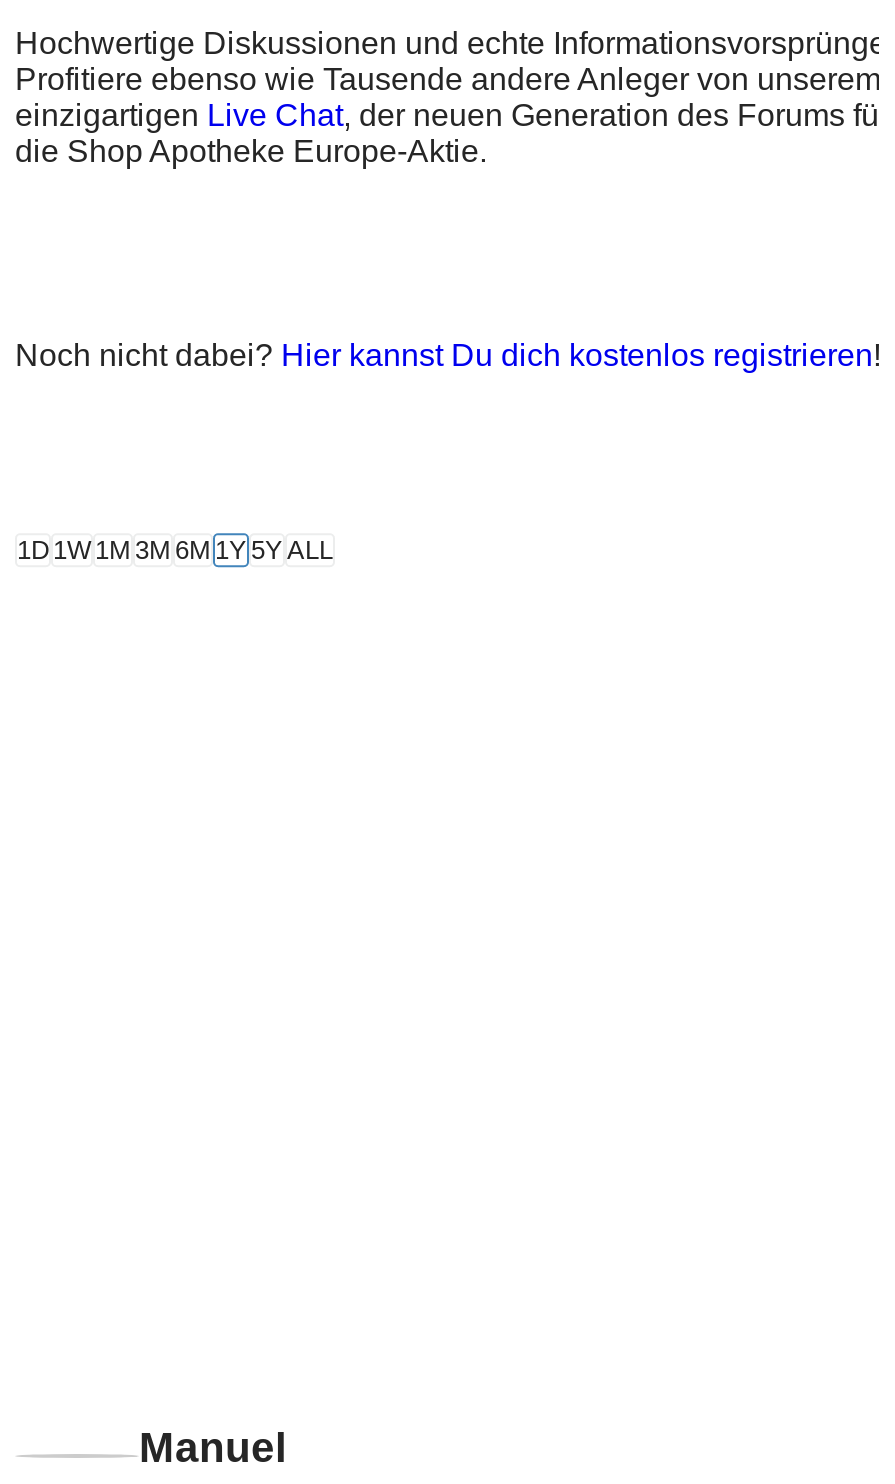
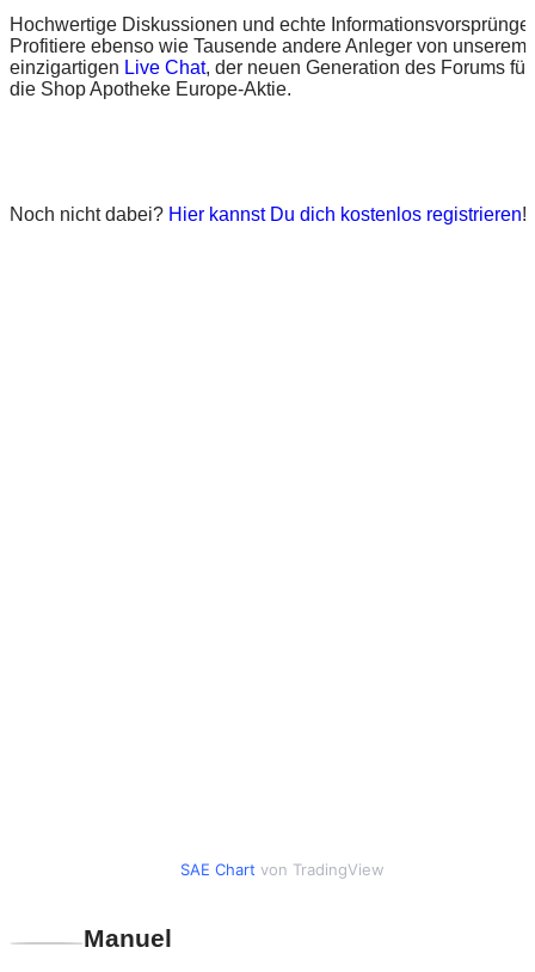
- 1D 1W 1M 3M 6M 1Y 5Y ALL
+ SAE Chart von TradingView
